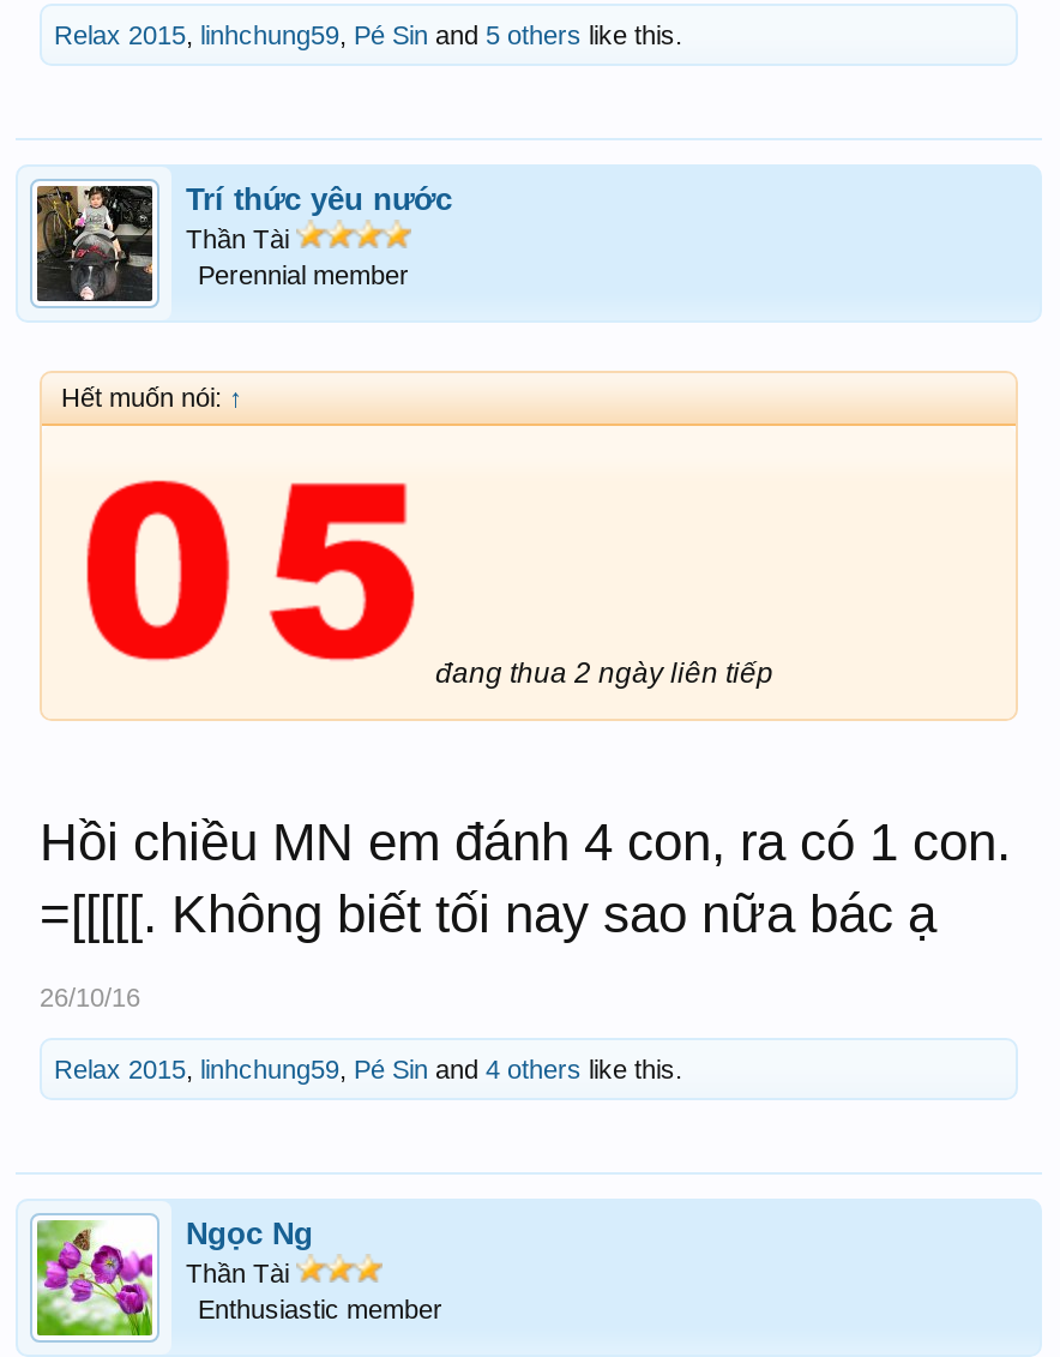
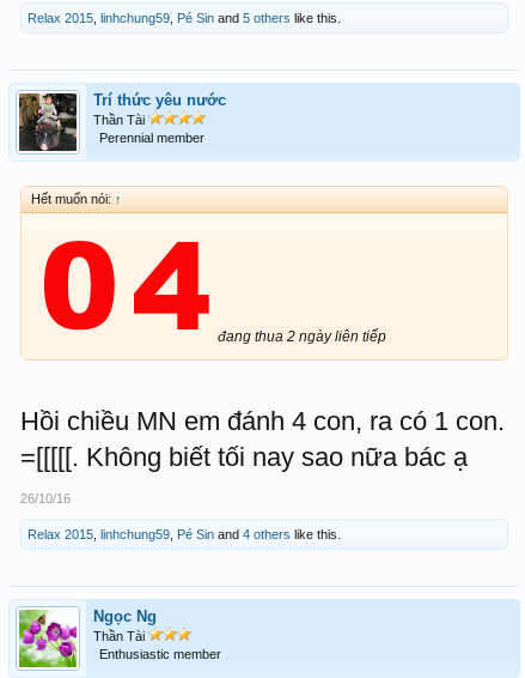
- [image]
+ [image]
